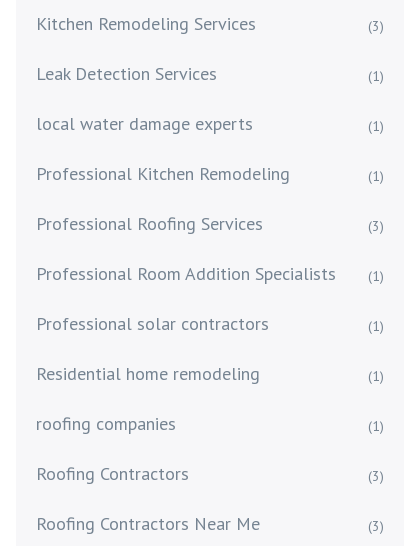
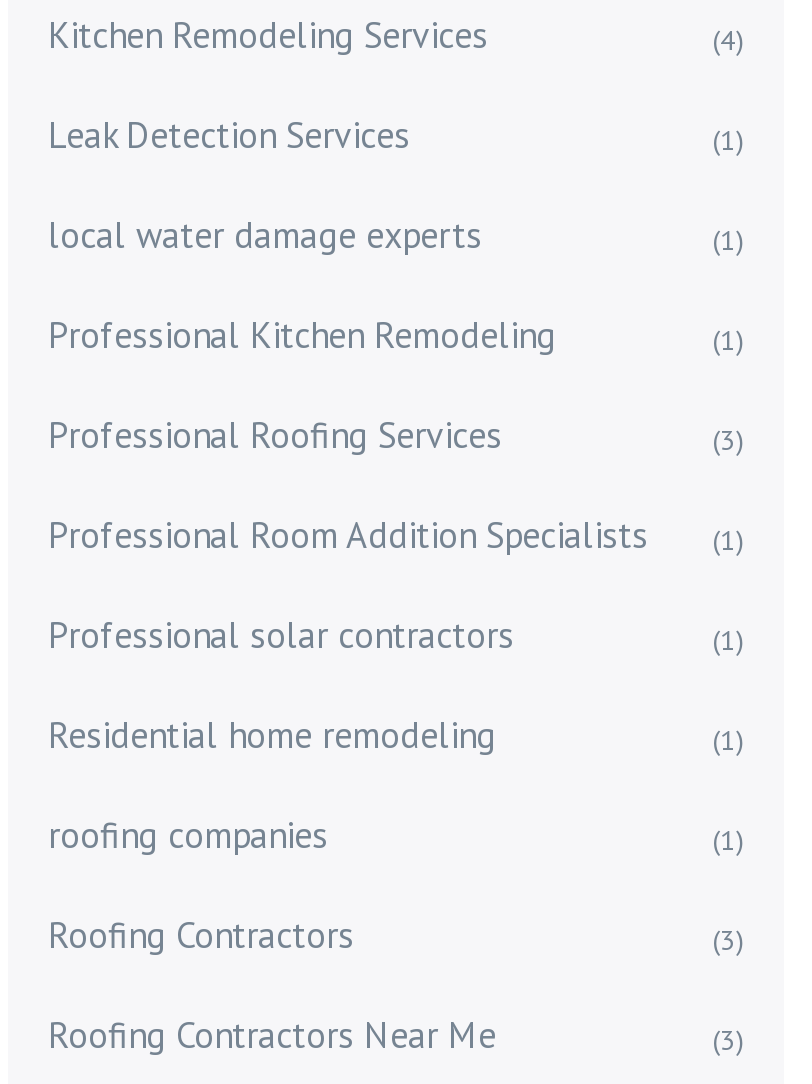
- (3)
+ (4)
